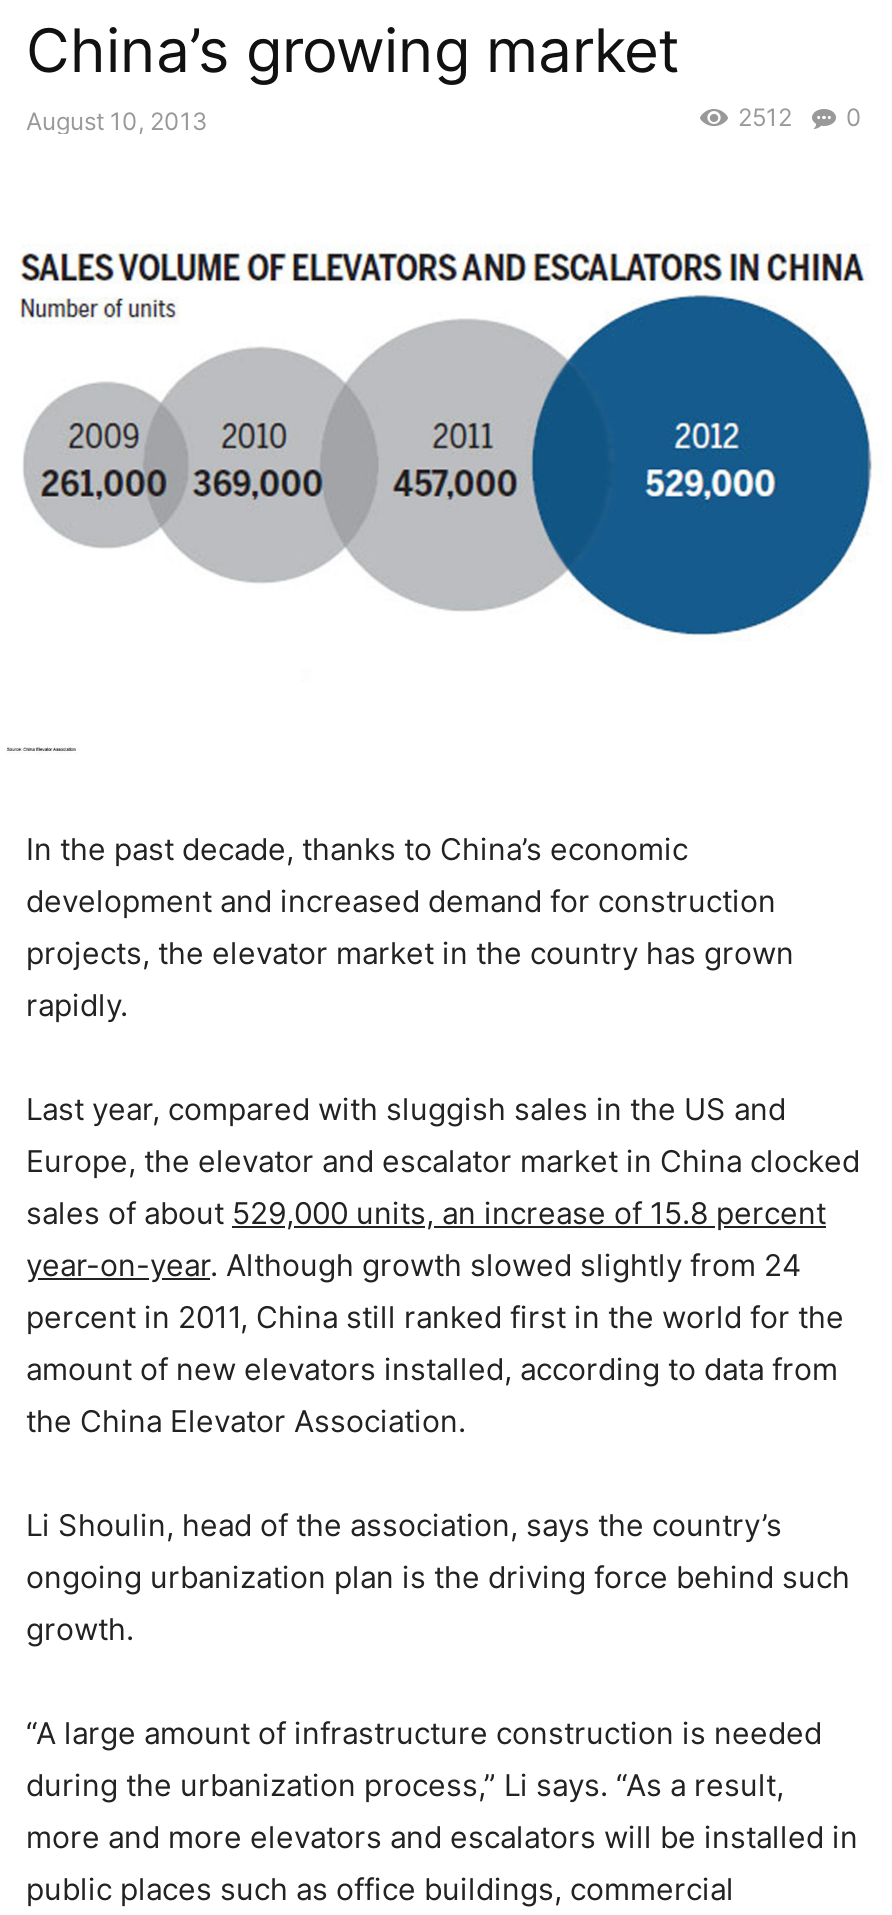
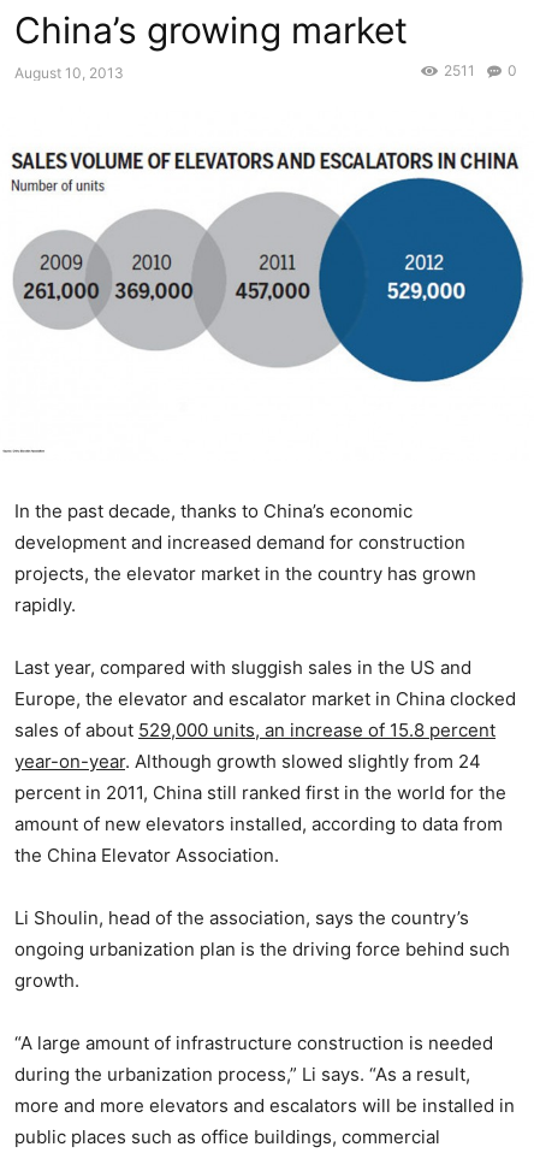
- 2512 0
+ 2511 0
